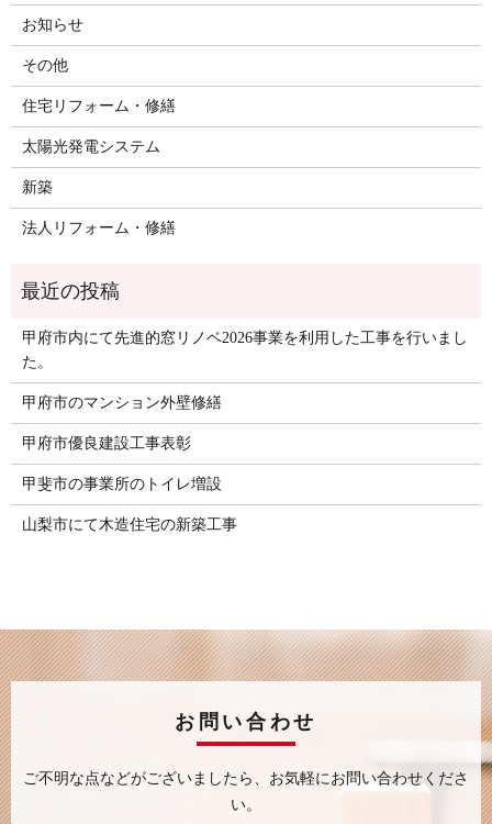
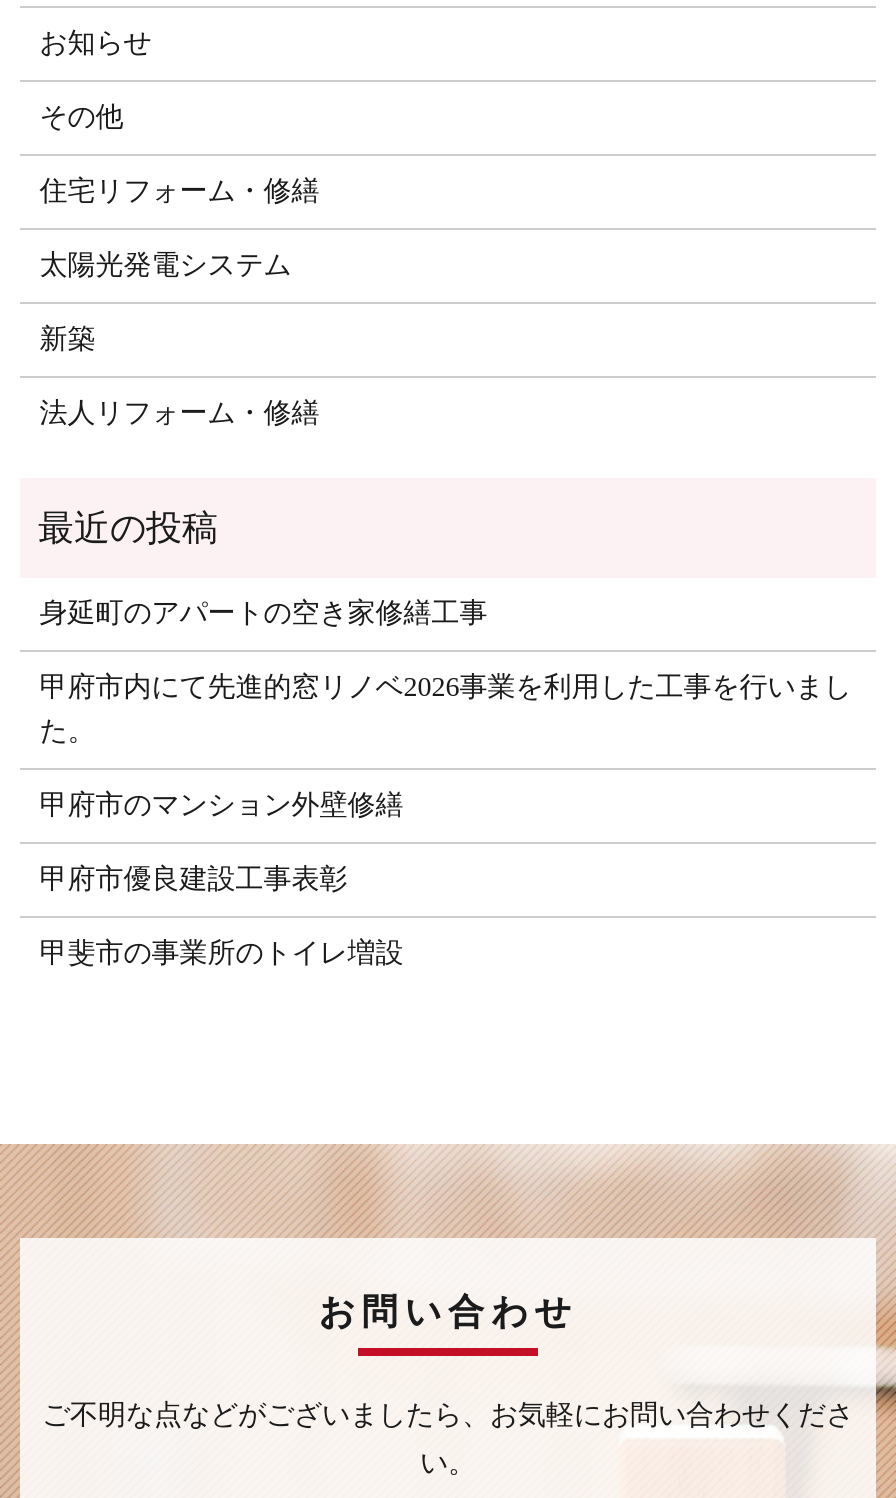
+ 身延町のアパートの空き家修繕工事

moved down: 甲府市内にて先進的窓リノベ2026事業を利用した工事を行いまし | た。 | 甲府市のマンション外壁修繕 | 甲府市優良建設工事表彰 | 甲斐市の事業所のトイレ増設

- 山梨市にて木造住宅の新築工事
